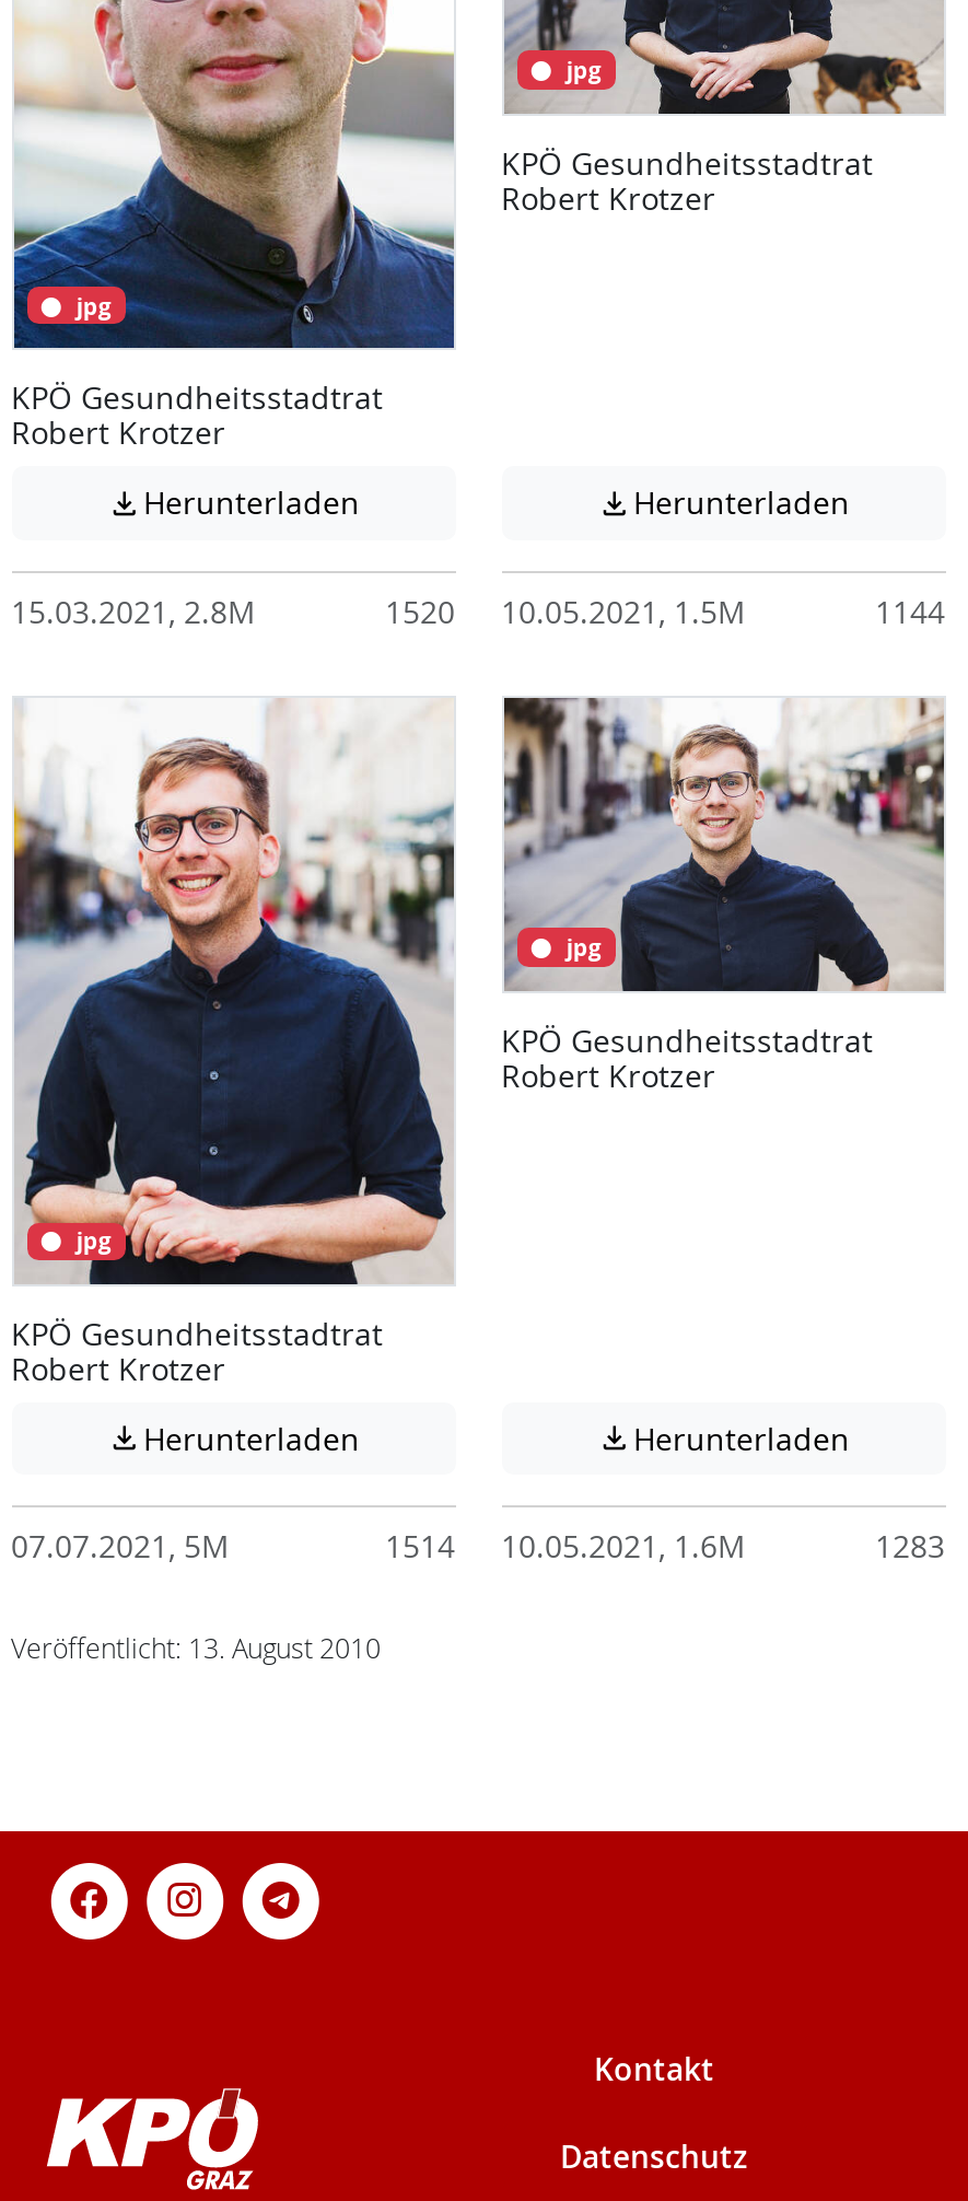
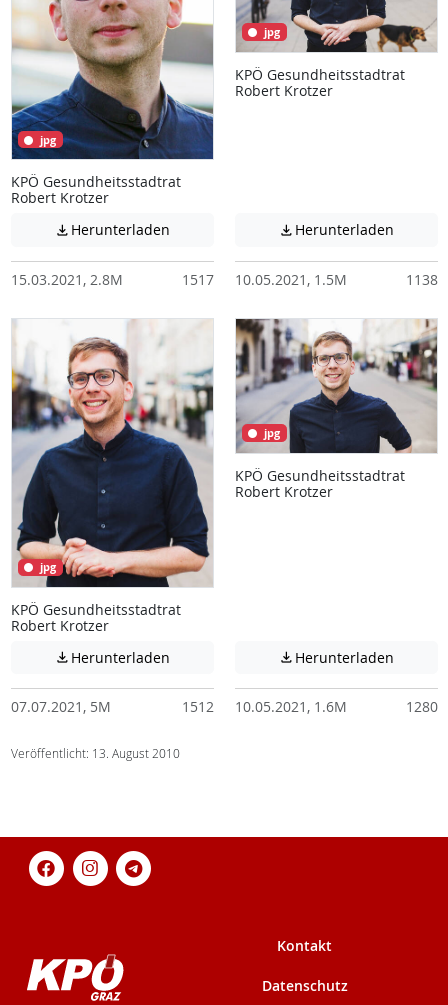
- 1520 10.05.2021, 1.5M
+ 1517 10.05.2021, 1.5M

- 1144
+ 1138

- 1514 10.05.2021, 1.6M
+ 1512 10.05.2021, 1.6M

- 1283
+ 1280
